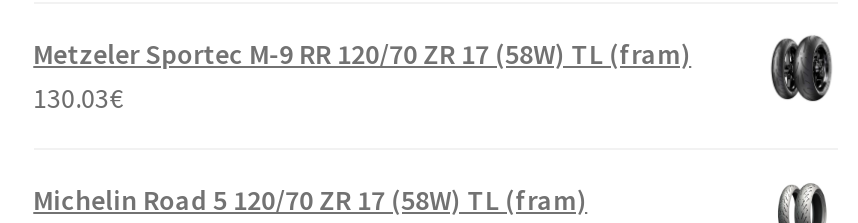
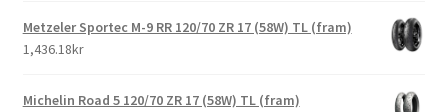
- 130.03€
+ 1,436.18kr
